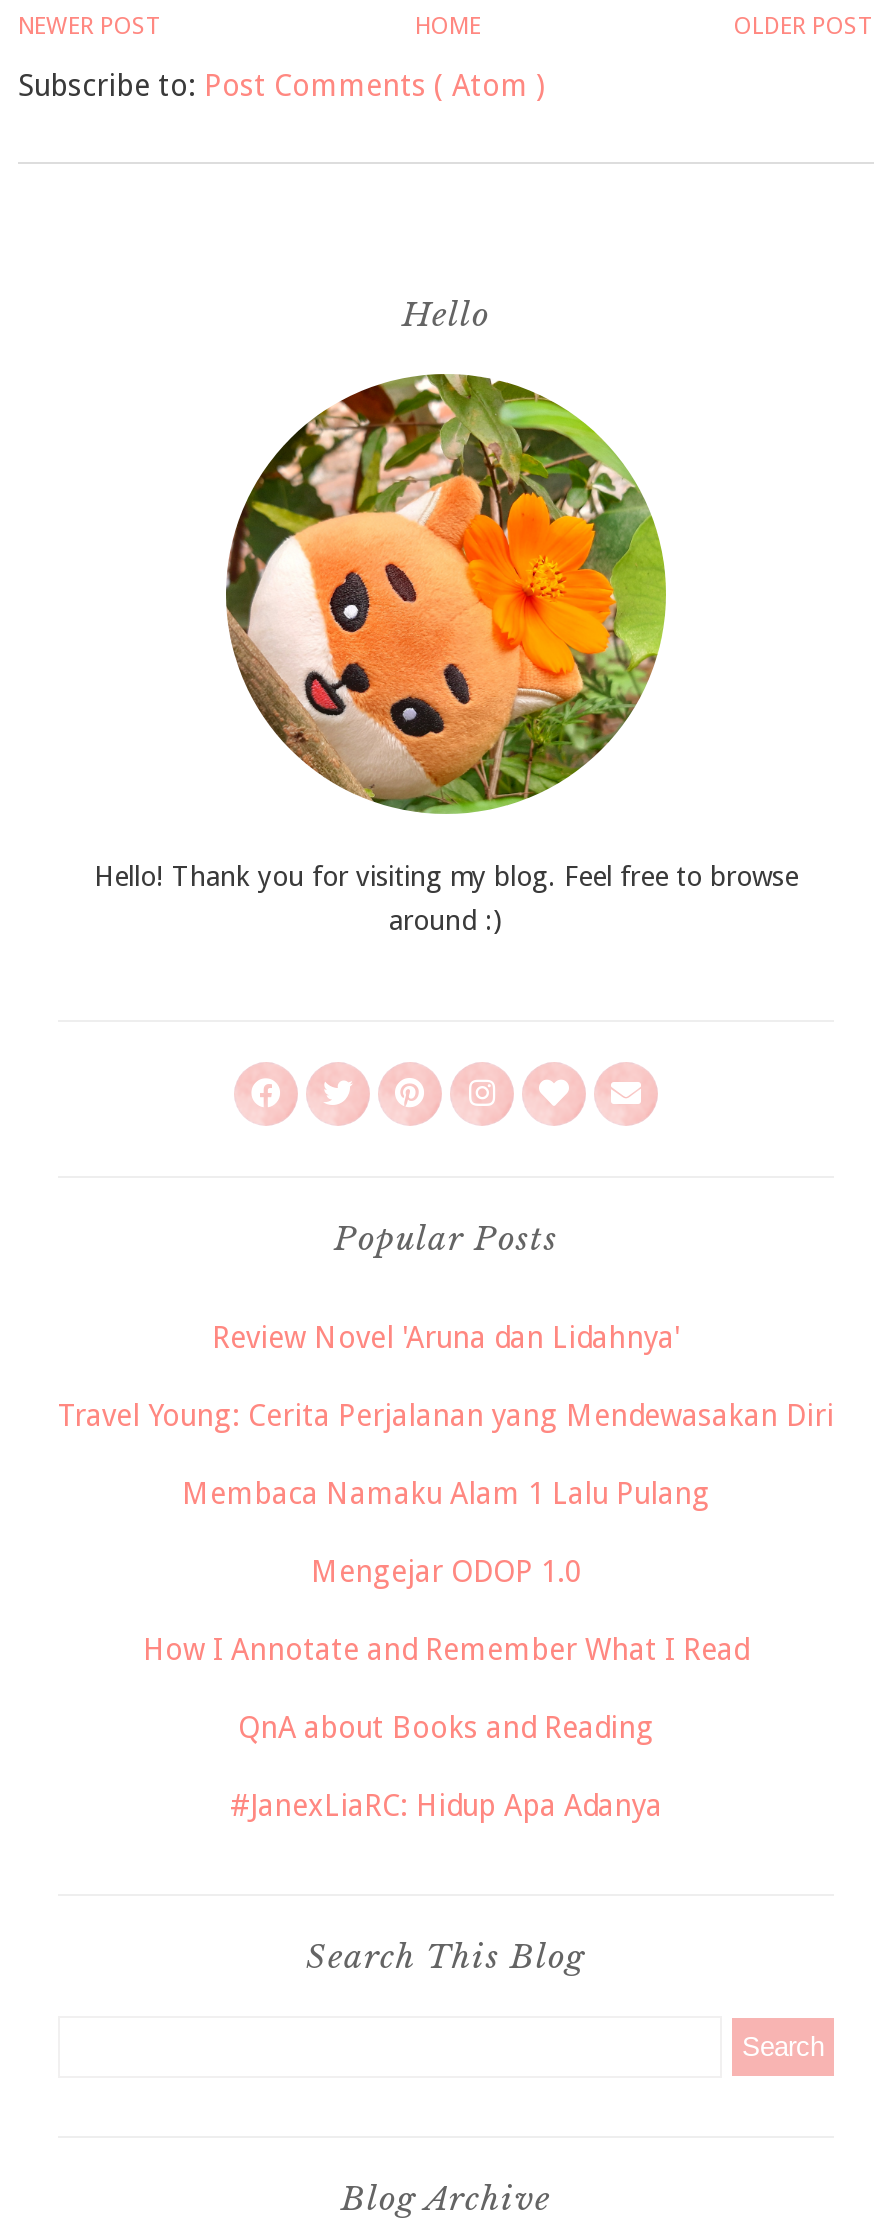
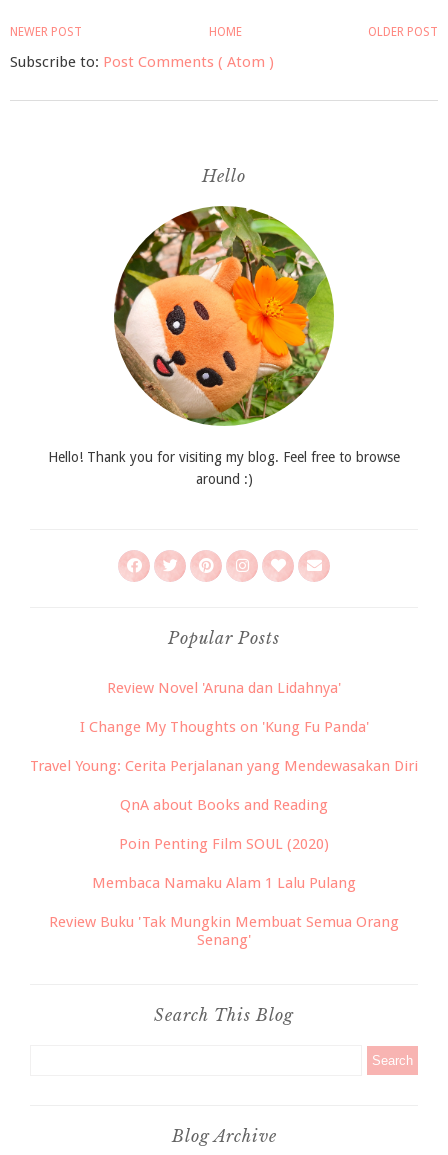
+ I Change My Thoughts on 'Kung Fu Panda'

moved down: Travel Young: Cerita Perjalanan yang Mendewasakan Diri

moved down: Membaca Namaku Alam 1 Lalu Pulang

- Mengejar ODOP 1.0
- How I Annotate and Remember What I Read

moved up: QnA about Books and Reading

- #JanexLiaRC: Hidup Apa Adanya
+ Poin Penting Film SOUL (2020)
+ Review Buku 'Tak Mungkin Membuat Semua Orang
+ Senang'
